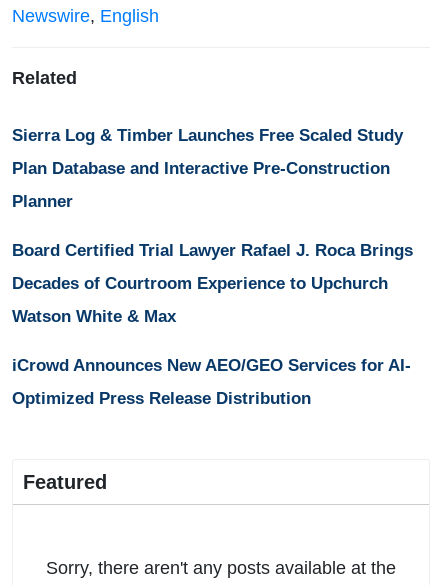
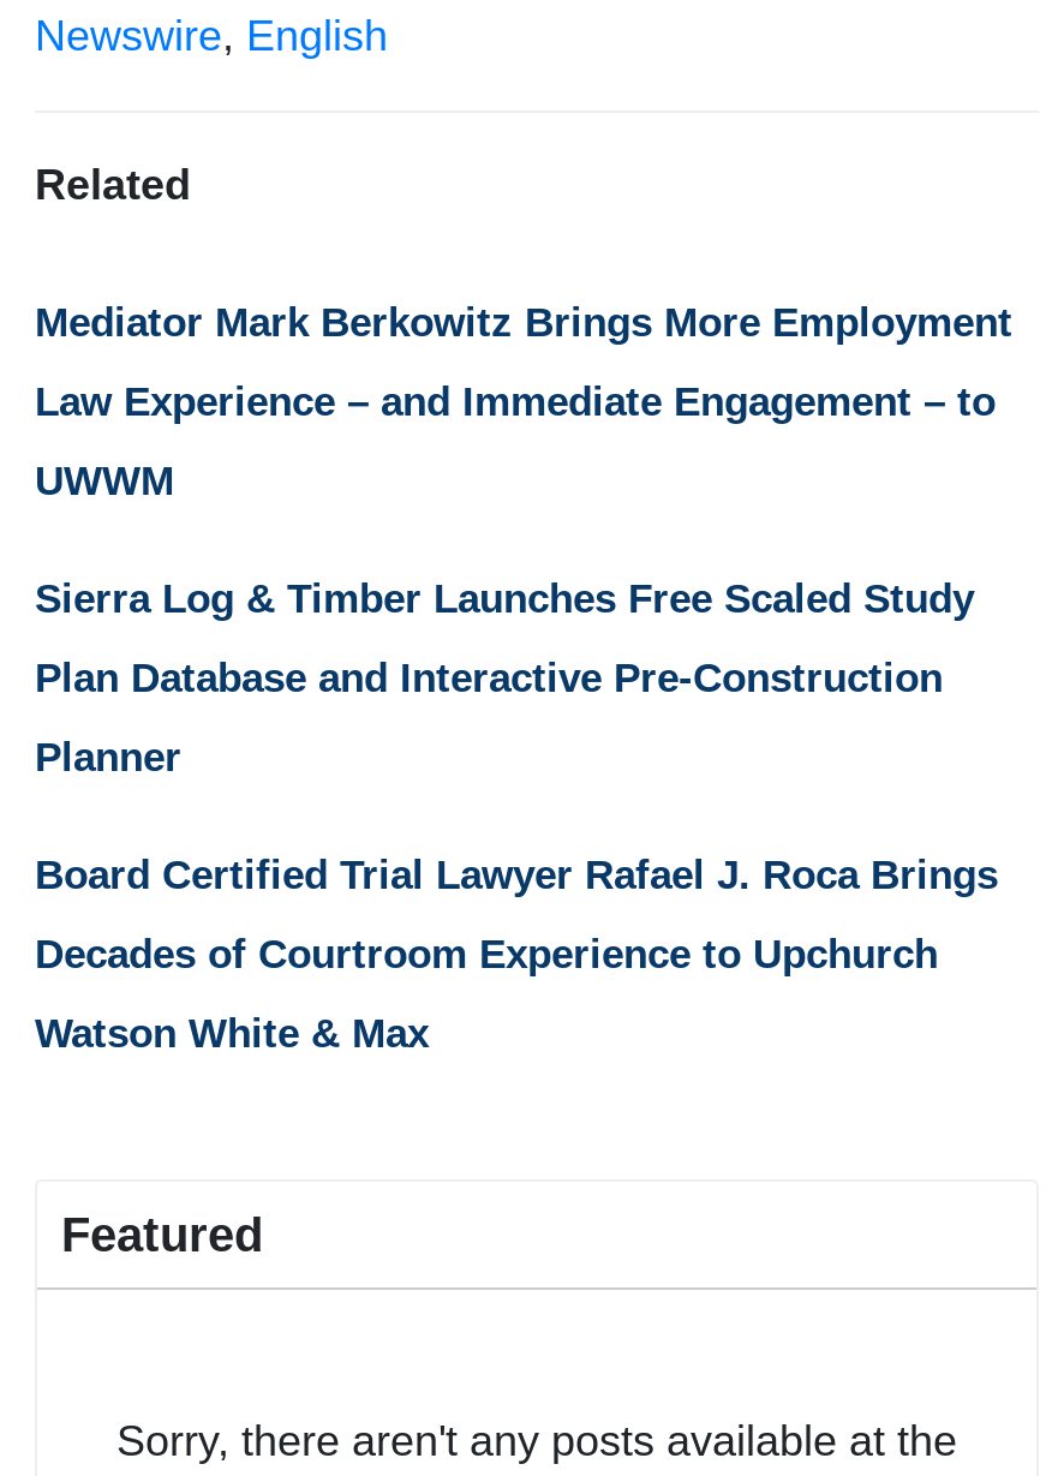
+ Mediator Mark Berkowitz Brings More Employment
+ Law Experience – and Immediate Engagement – to
+ UWWM

moved down: Sierra Log & Timber Launches Free Scaled Study | Plan Database and Interactive Pre-Construction | Planner | Board Certified Trial Lawyer Rafael J. Roca Brings | Decades of Courtroom Experience to Upchurch | Watson White & Max

- iCrowd Announces New AEO/GEO Services for AI-
- Optimized Press Release Distribution
